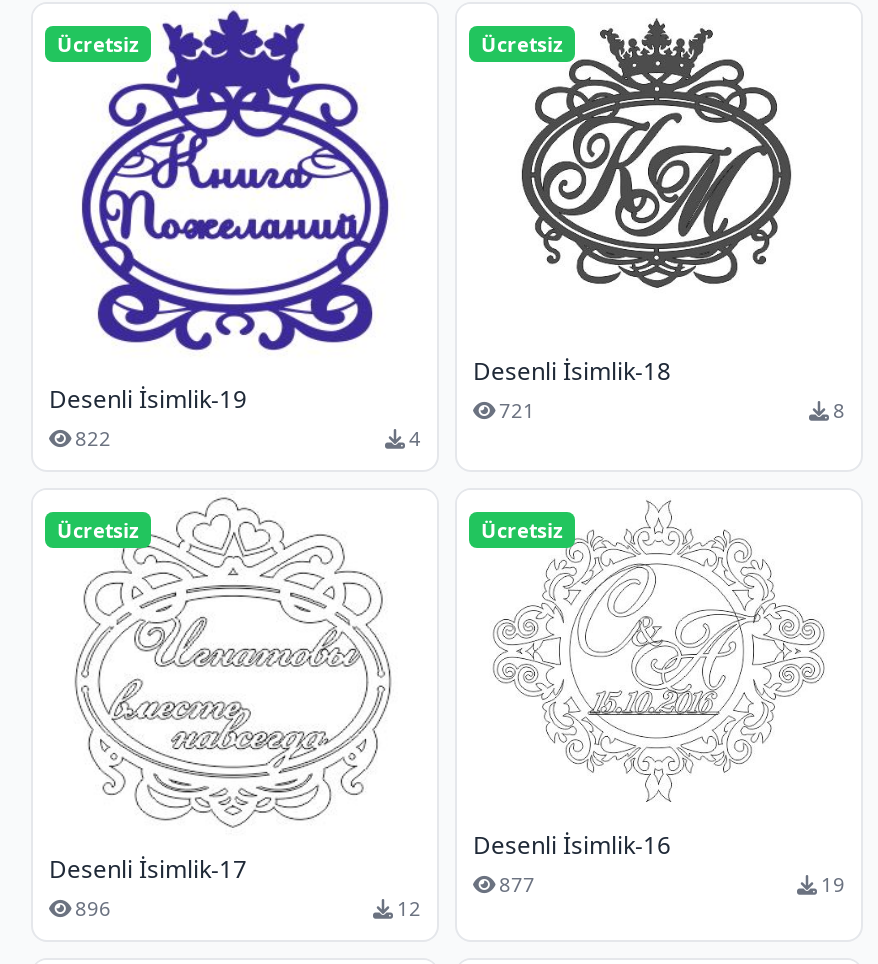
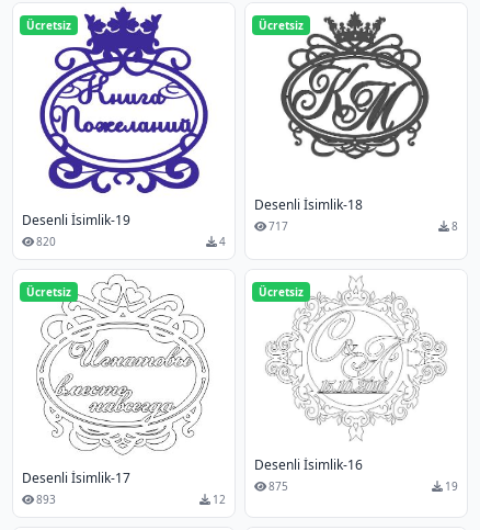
- 721
+ 717

- 822
+ 820

- 877
+ 875

- 896
+ 893
